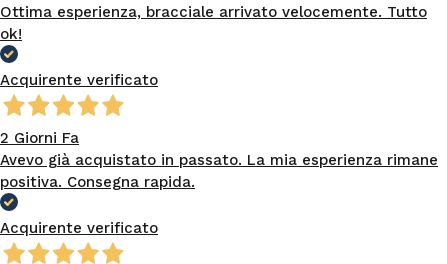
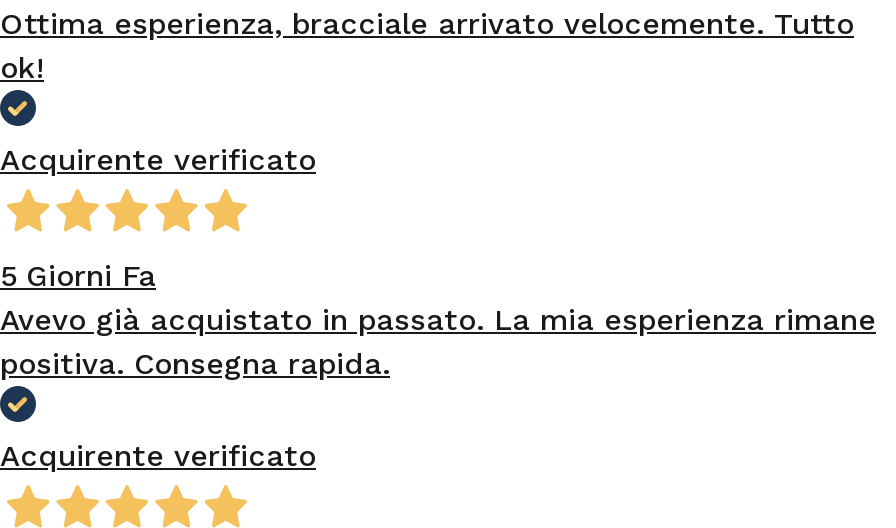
- 2 Giorni Fa
+ 5 Giorni Fa
